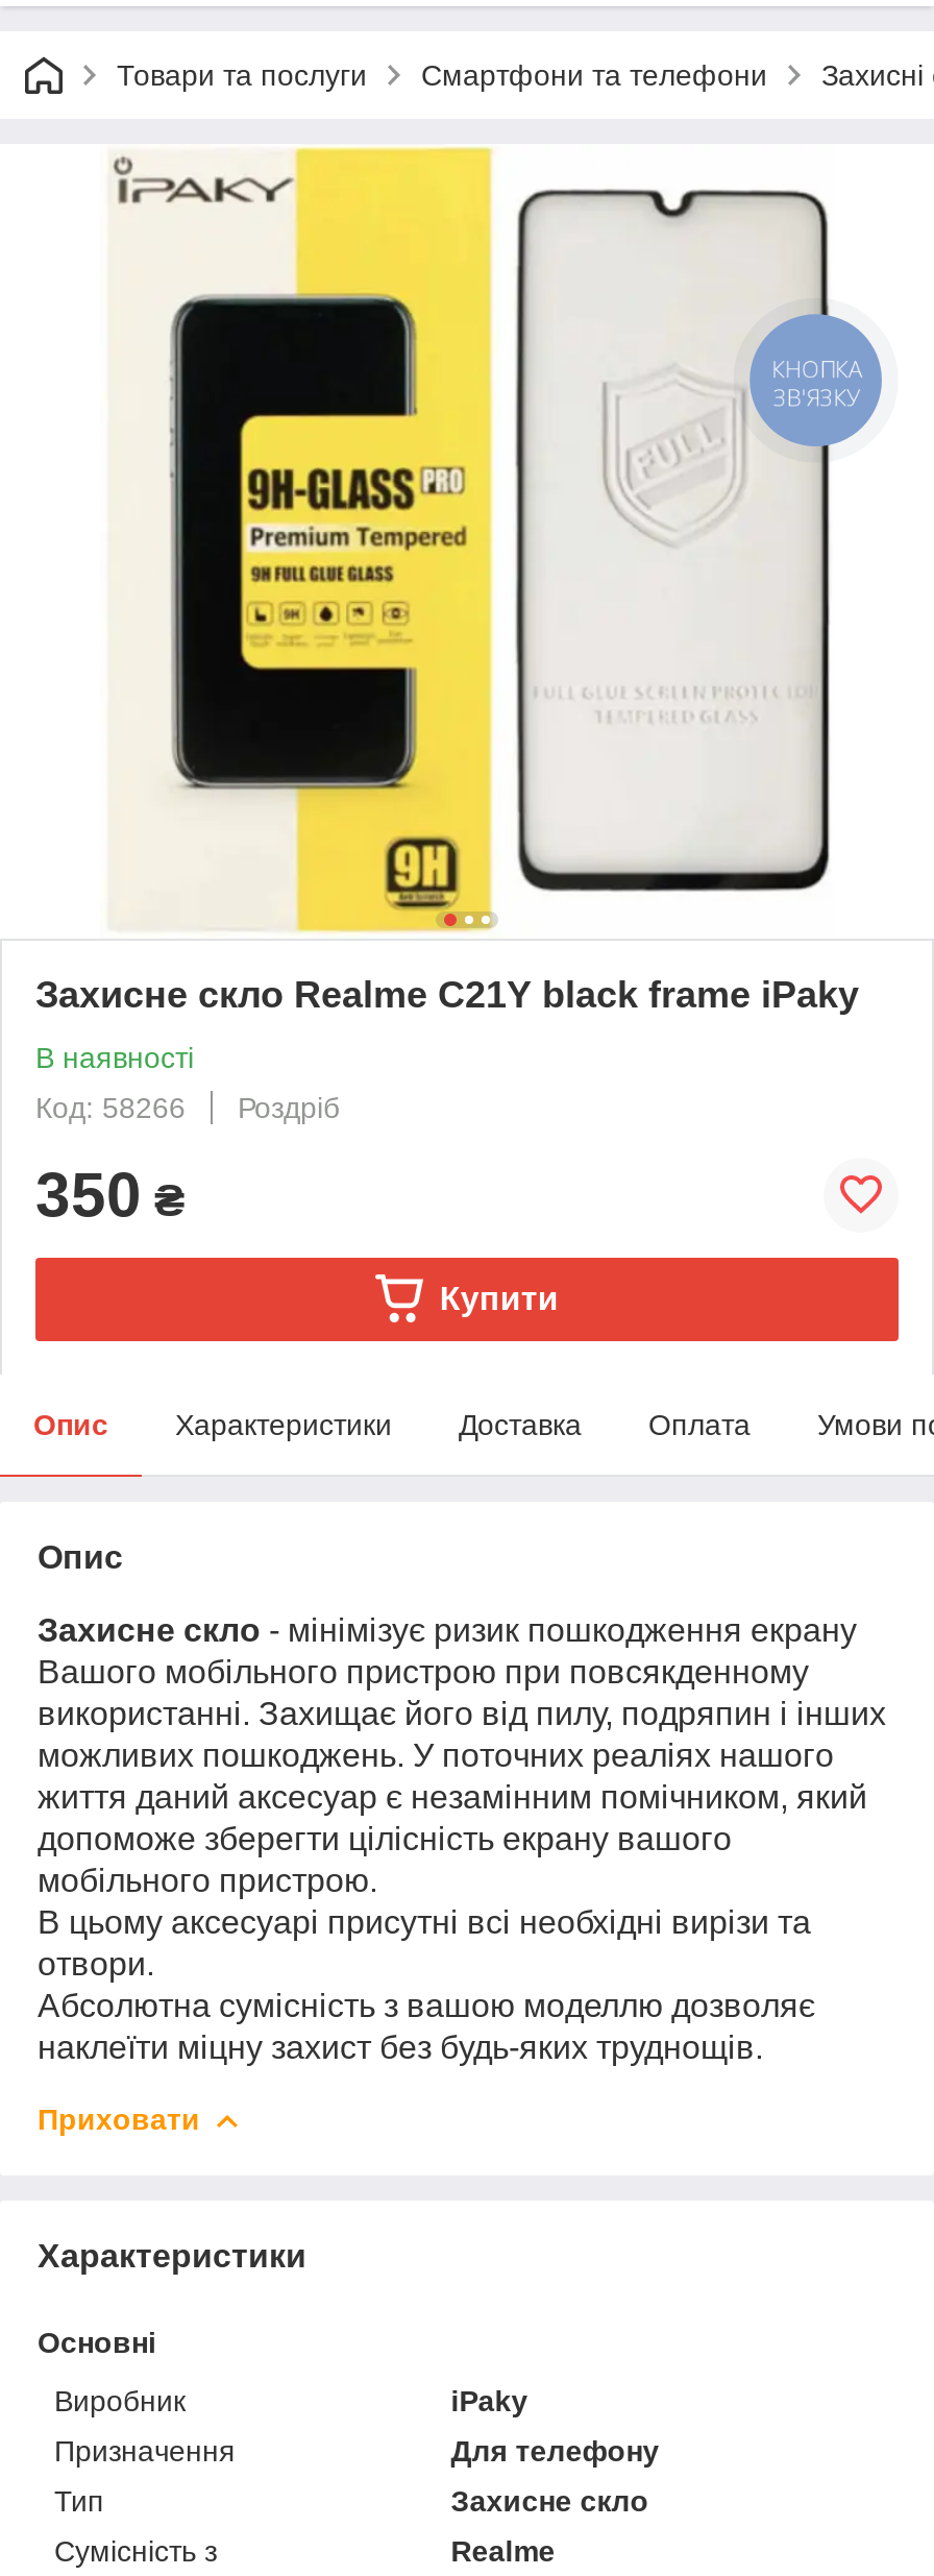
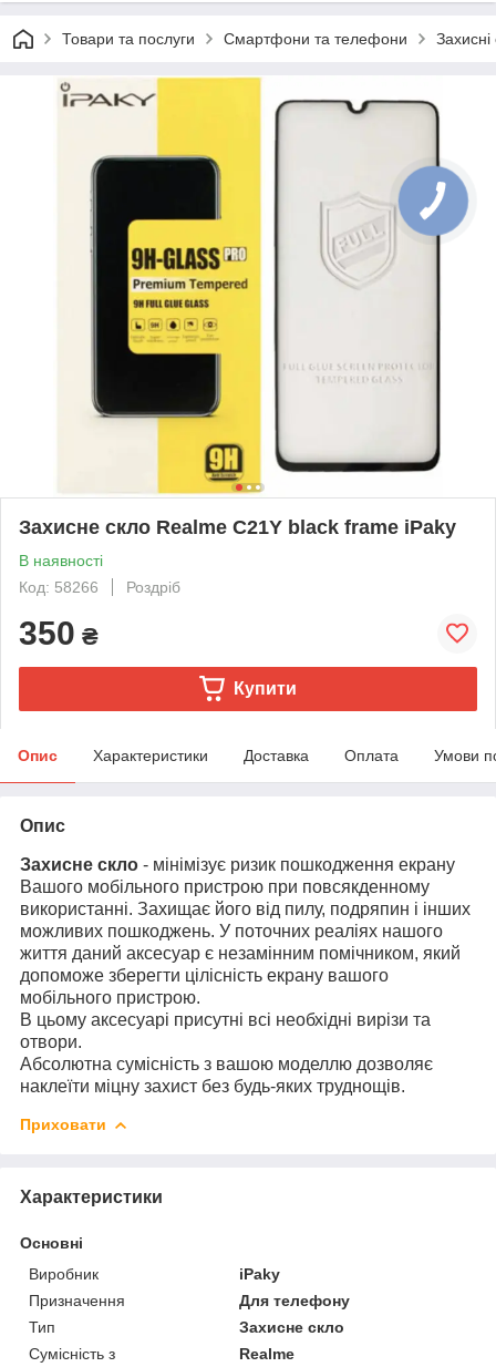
- КНОПКА
- ЗВ'ЯЗКУ
